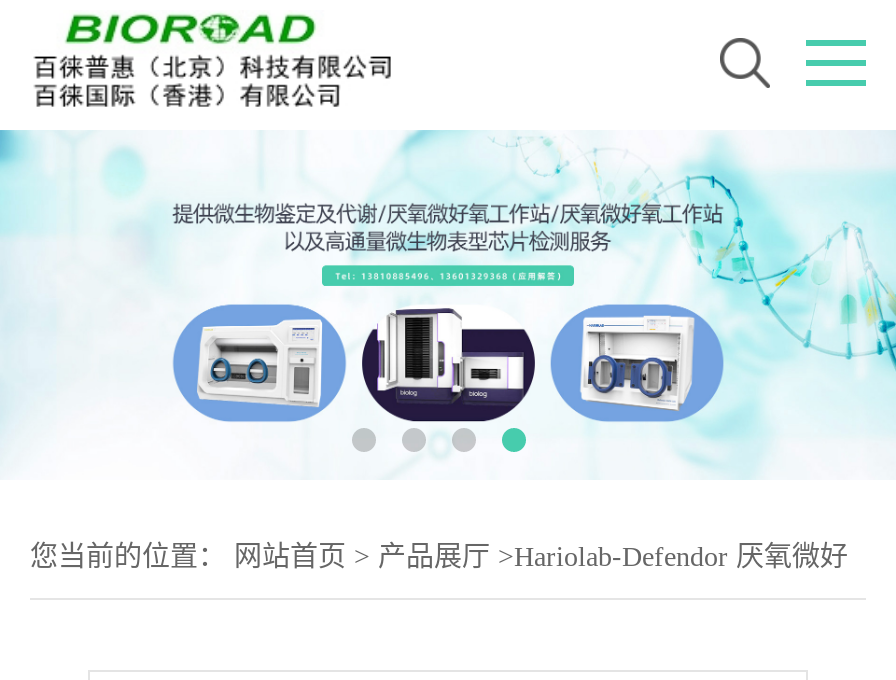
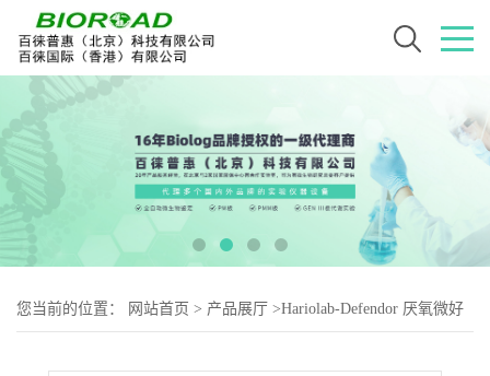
- [image]
+ [image]
